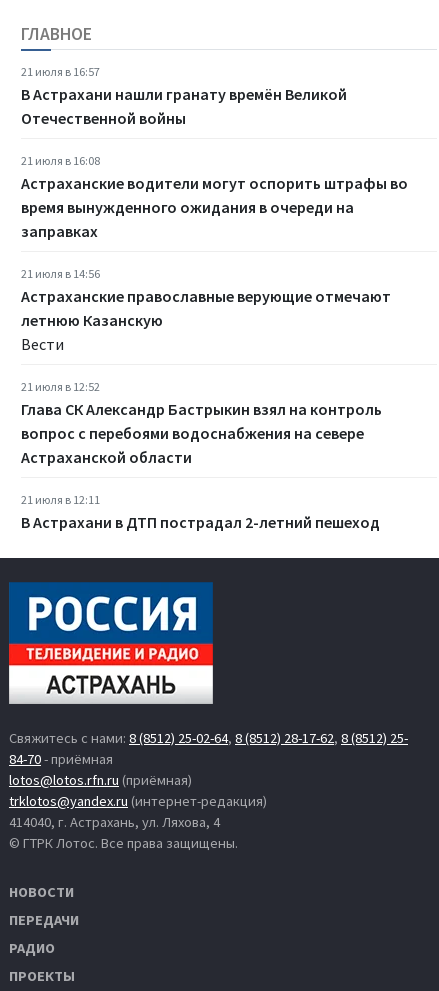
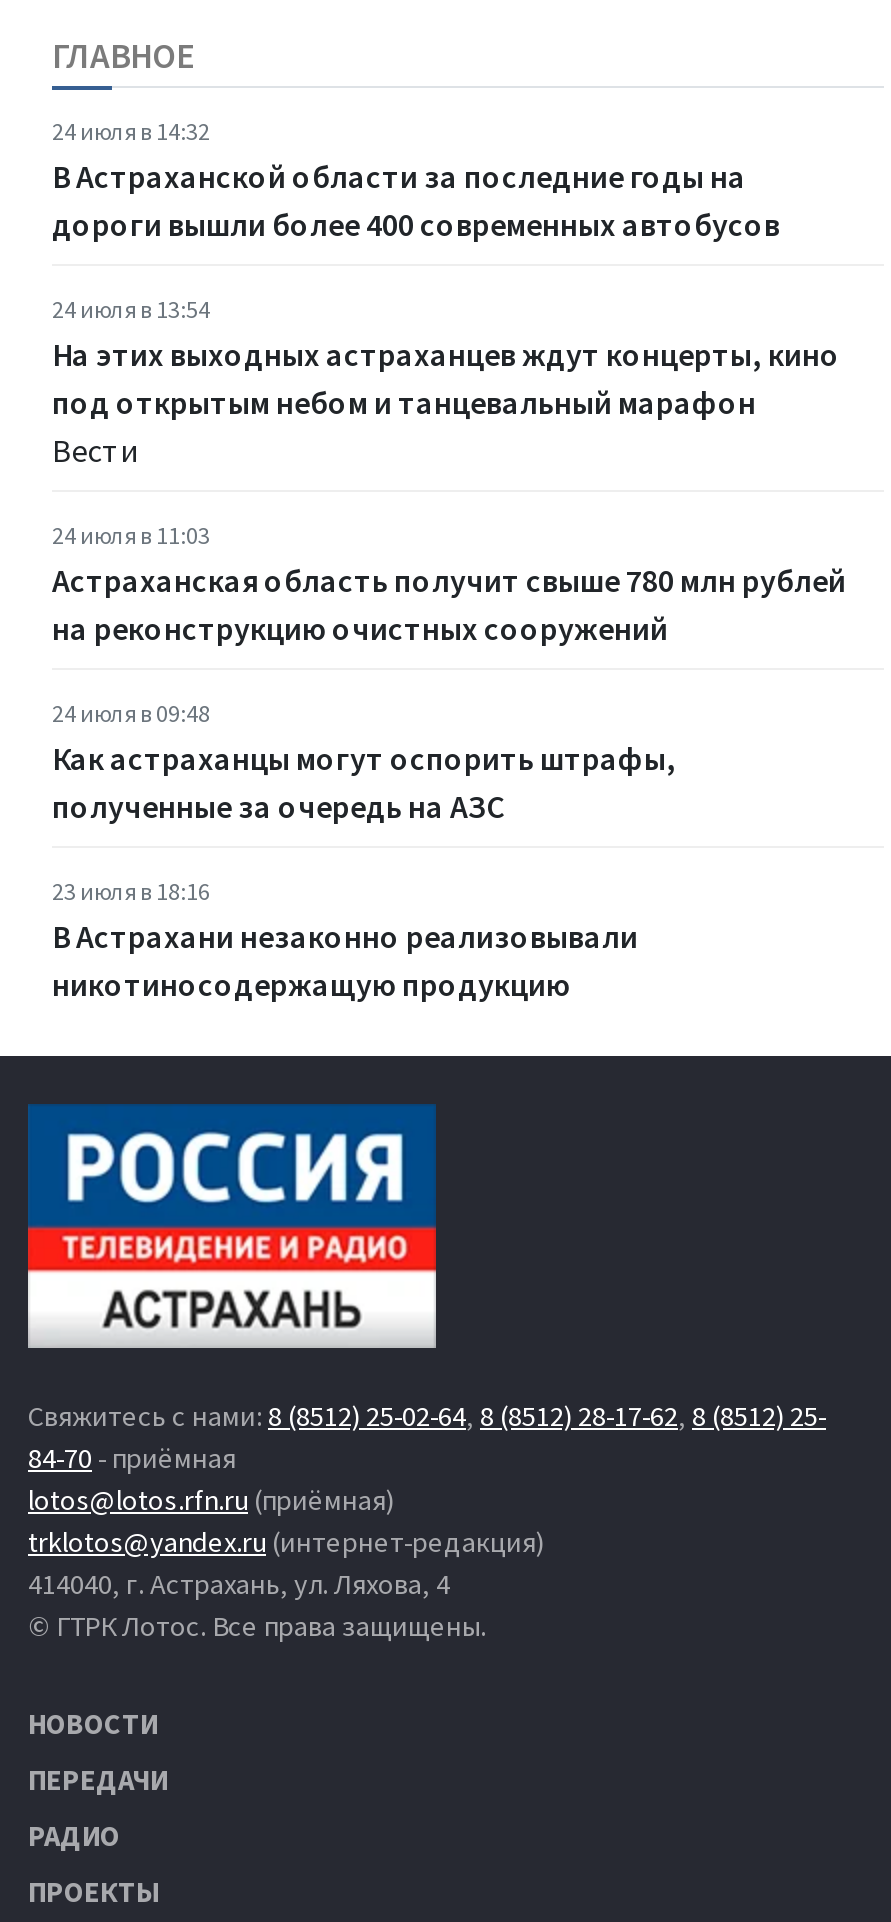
- 21 июля в 16:57
- В Астрахани нашли гранату времён Великой
- Отечественной войны
- 21 июля в 16:08
- Астраханские водители могут оспорить штрафы во
- время вынужденного ожидания в очереди на
- заправках
- 21 июля в 14:56
- Астраханские православные верующие отмечают
- летнюю Казанскую
+ 24 июля в 14:32
+ В Астраханской области за последние годы на
+ дороги вышли более 400 современных автобусов
+ 24 июля в 13:54
+ На этих выходных астраханцев ждут концерты, кино
+ под открытым небом и танцевальный марафон

moved up: Вести

- 21 июля в 12:52
- Глава СК Александр Бастрыкин взял на контроль
- вопрос с перебоями водоснабжения на севере
- Астраханской области
- 21 июля в 12:11
- В Астрахани в ДТП пострадал 2-летний пешеход
+ 24 июля в 11:03
+ Астраханская область получит свыше 780 млн рублей
+ на реконструкцию очистных сооружений
+ 24 июля в 09:48
+ Как астраханцы могут оспорить штрафы,
+ полученные за очередь на АЗС
+ 23 июля в 18:16
+ В Астрахани незаконно реализовывали
+ никотиносодержащую продукцию
